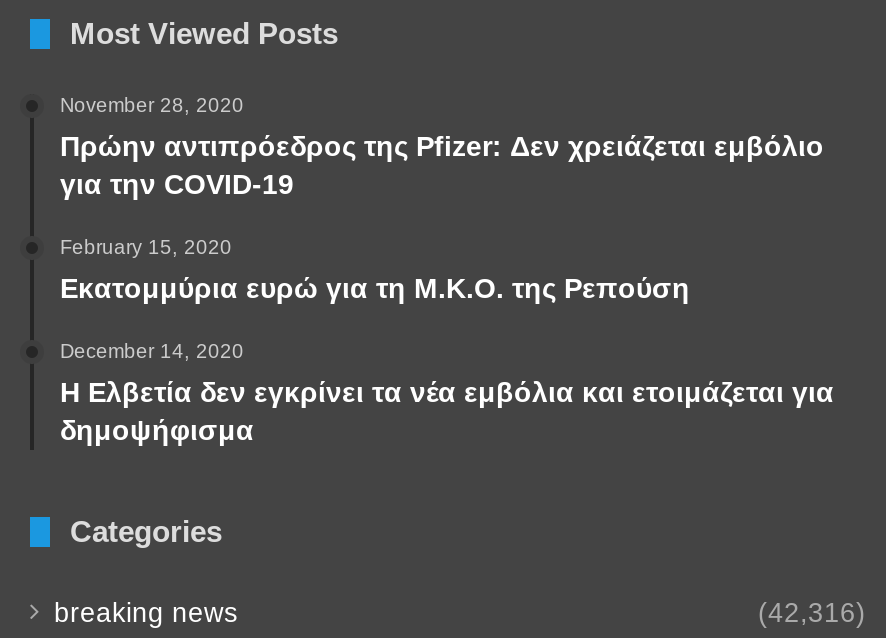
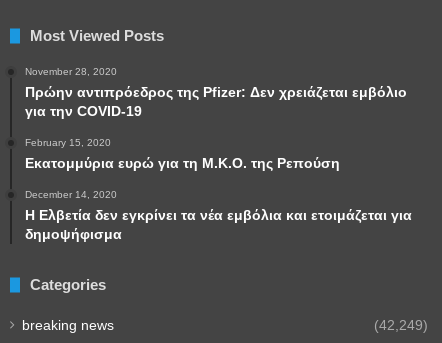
- (42,316)
+ (42,249)
